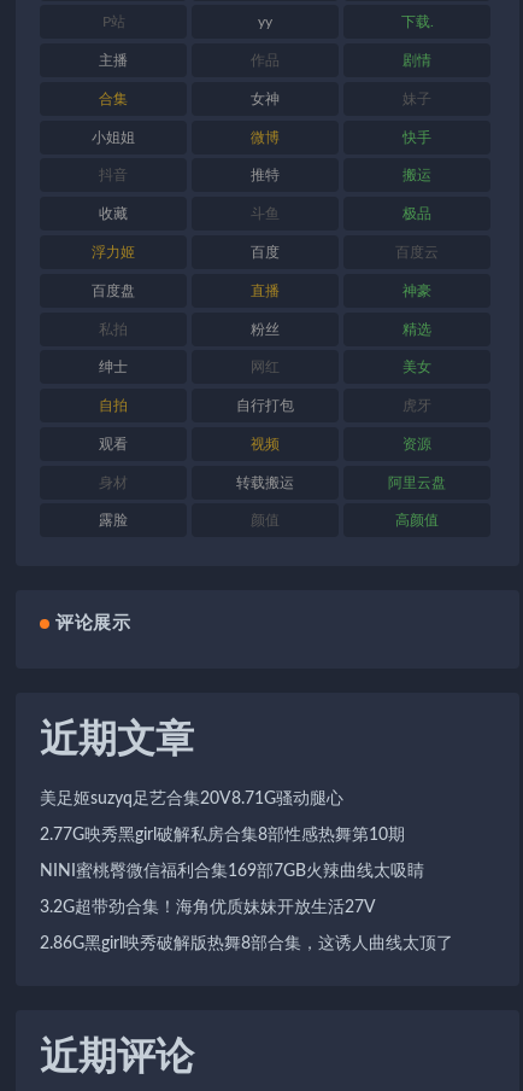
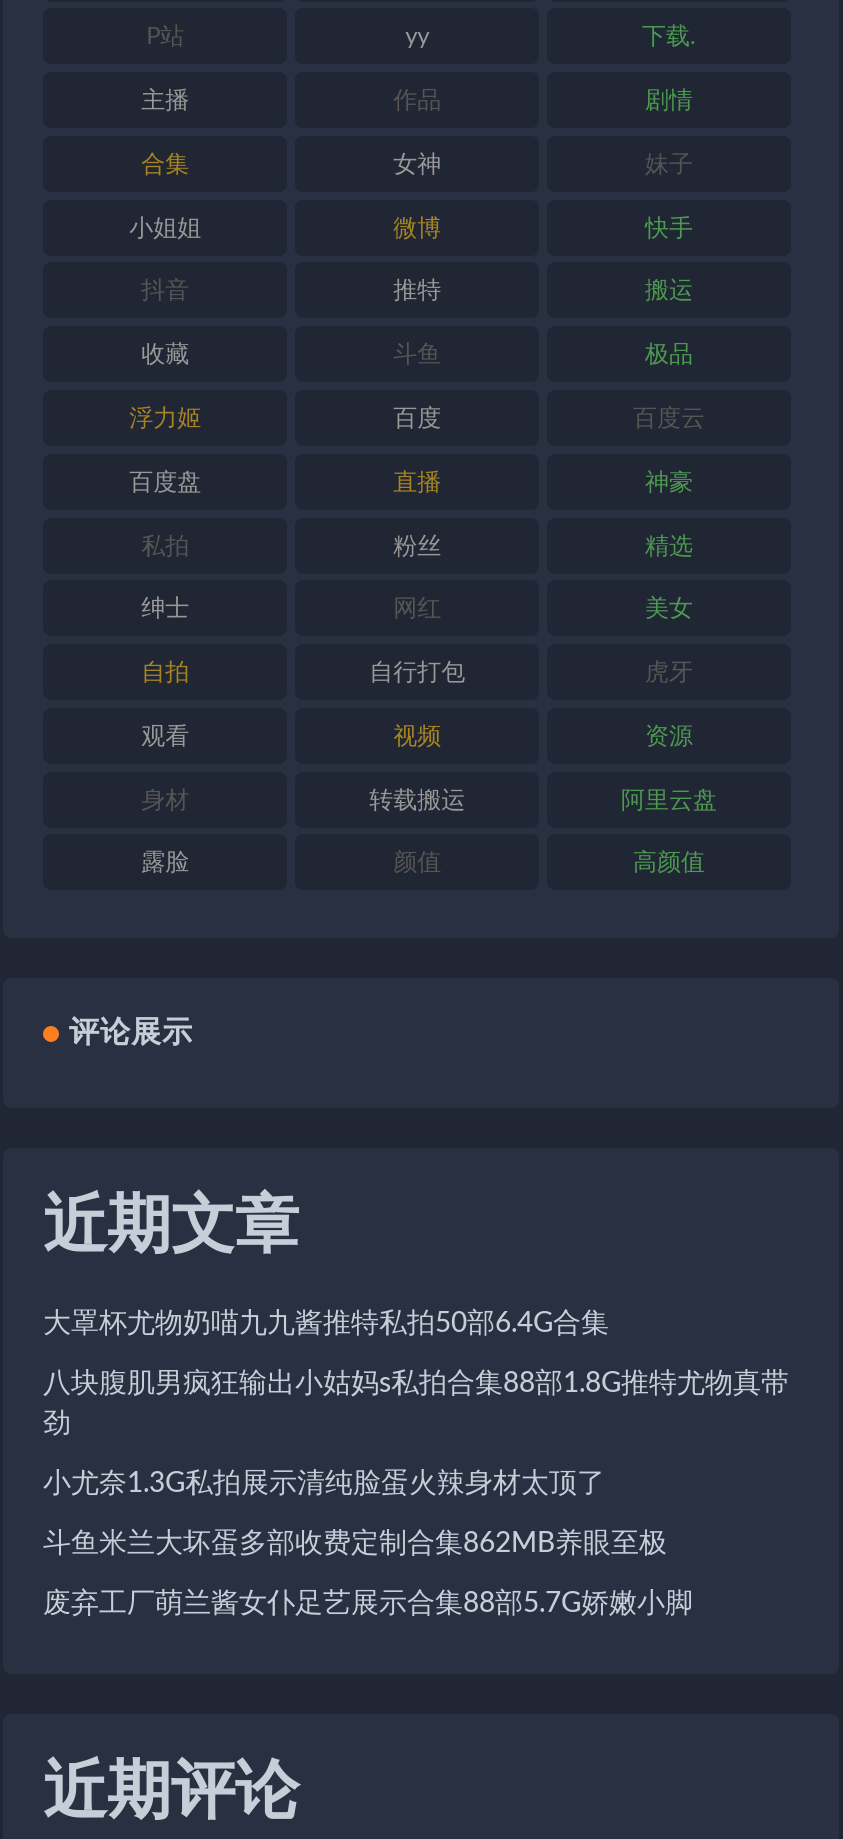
- 美足姬suzyq足艺合集20V8.71G骚动腿心
+ 大罩杯尤物奶喵九九酱推特私拍50部6.4G合集

- 2.77G映秀黑girl破解私房合集8部性感热舞第10期
+ 八块腹肌男疯狂输出小姑妈s私拍合集88部1.8G推特尤物真带
+ 劲

- NINI蜜桃臀微信福利合集169部7GB火辣曲线太吸睛
+ 小尤奈1.3G私拍展示清纯脸蛋火辣身材太顶了

- 3.2G超带劲合集！海角优质妹妹开放生活27V
+ 斗鱼米兰大坏蛋多部收费定制合集862MB养眼至极

- 2.86G黑girl映秀破解版热舞8部合集，这诱人曲线太顶了
+ 废弃工厂萌兰酱女仆足艺展示合集88部5.7G娇嫩小脚
